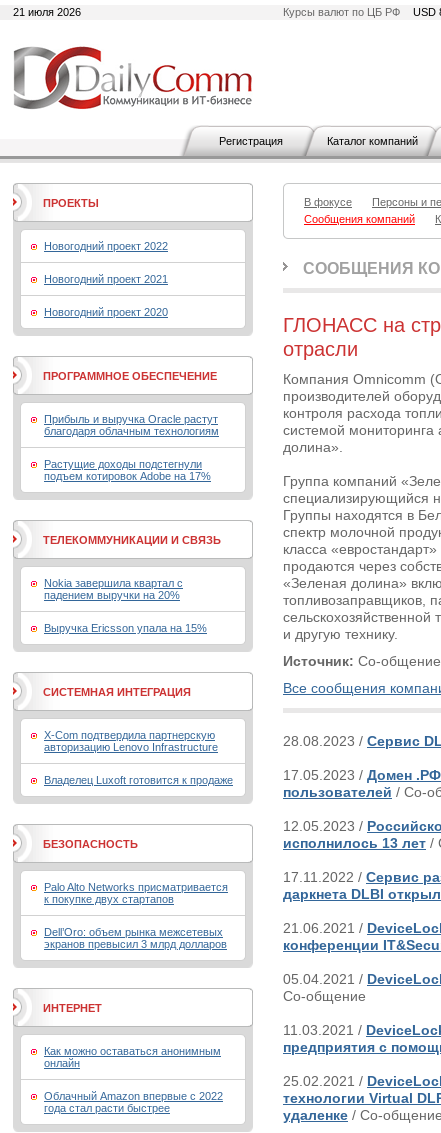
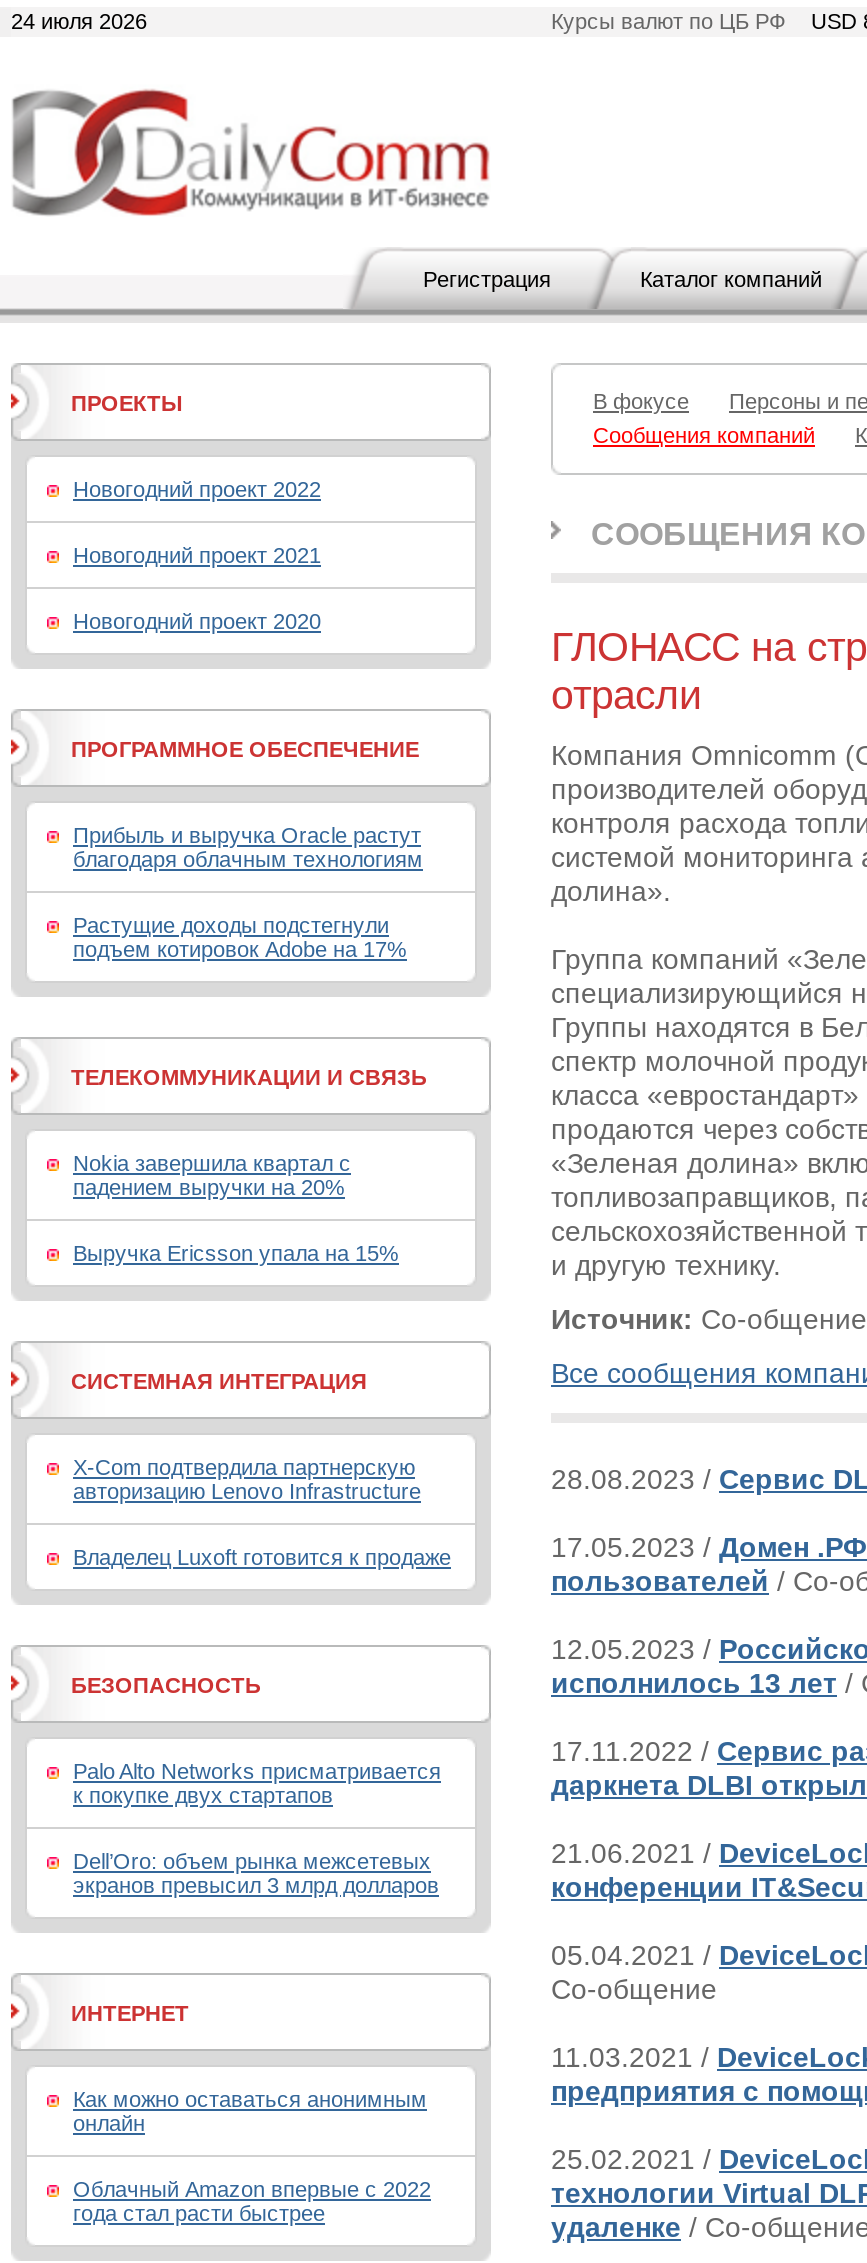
- 21 июля 2026
+ 24 июля 2026
